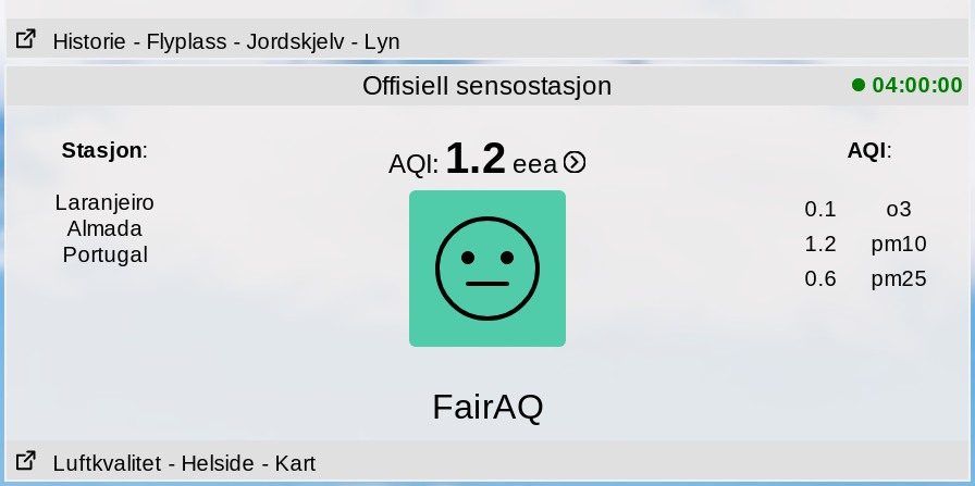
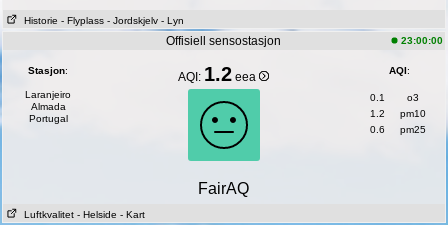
- 04:00:00
+ 23:00:00
